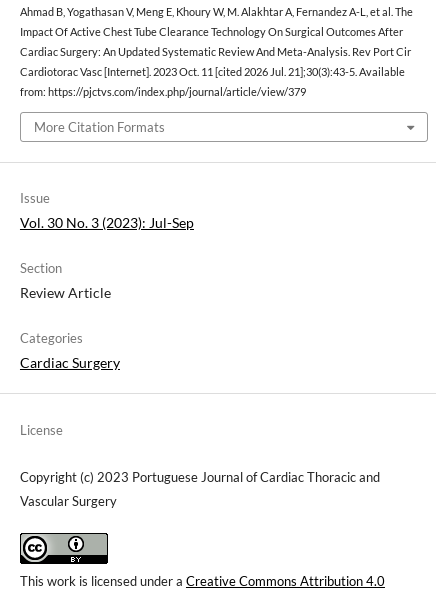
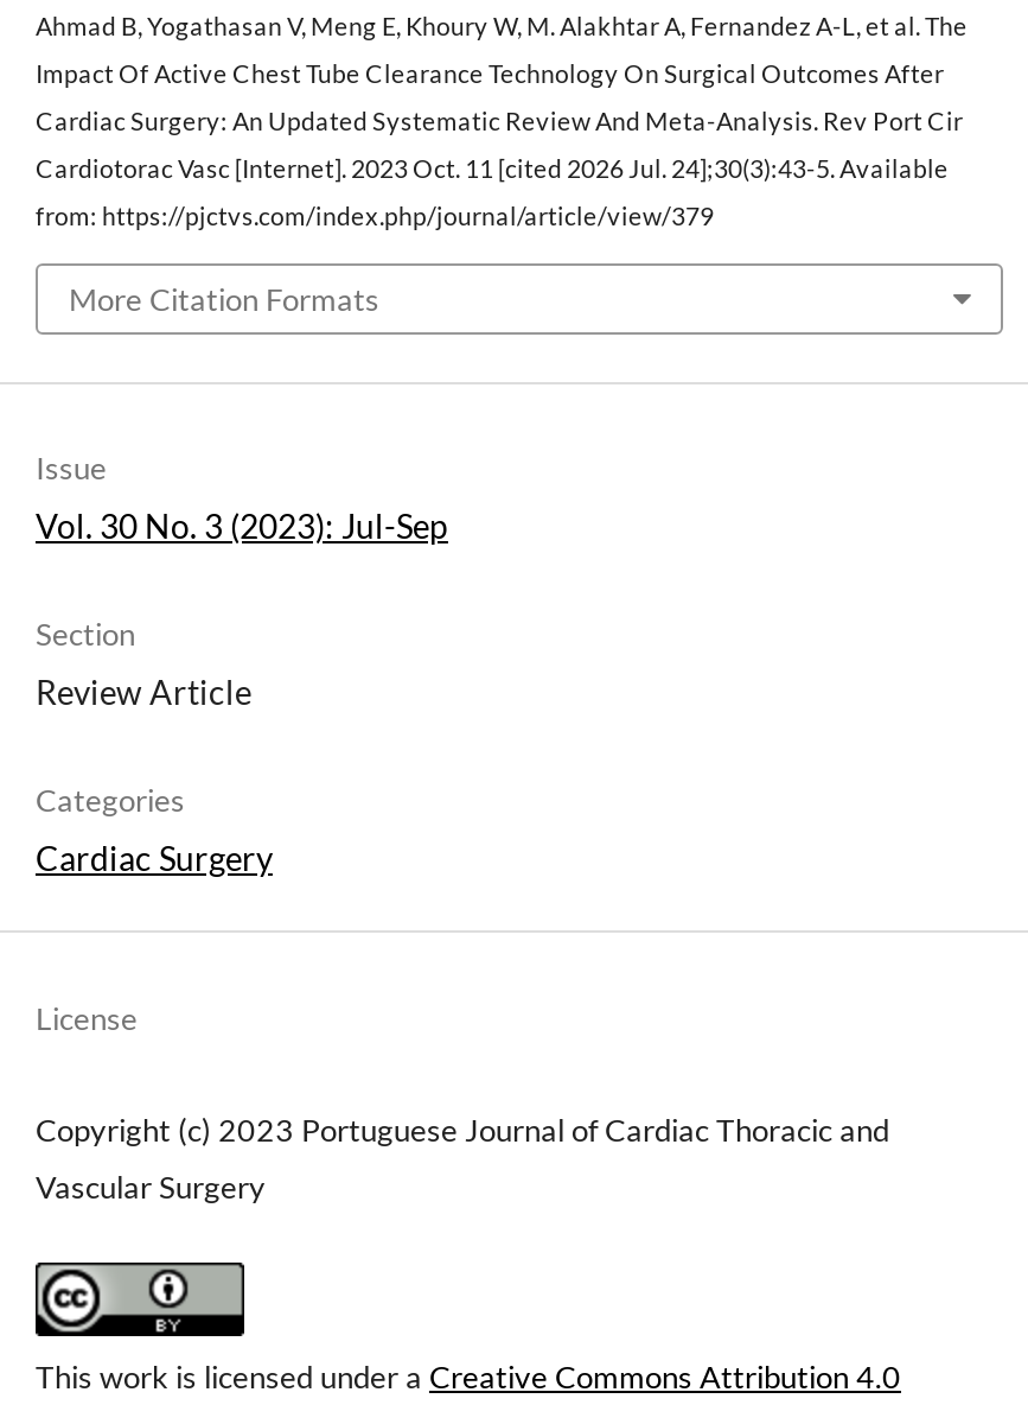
- Cardiotorac Vasc [Internet]. 2023 Oct. 11 [cited 2026 Jul. 21];30(3):43-5. Available
+ Cardiotorac Vasc [Internet]. 2023 Oct. 11 [cited 2026 Jul. 24];30(3):43-5. Available
